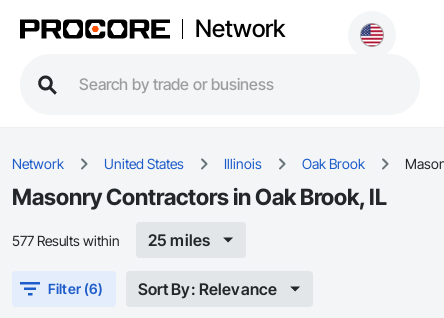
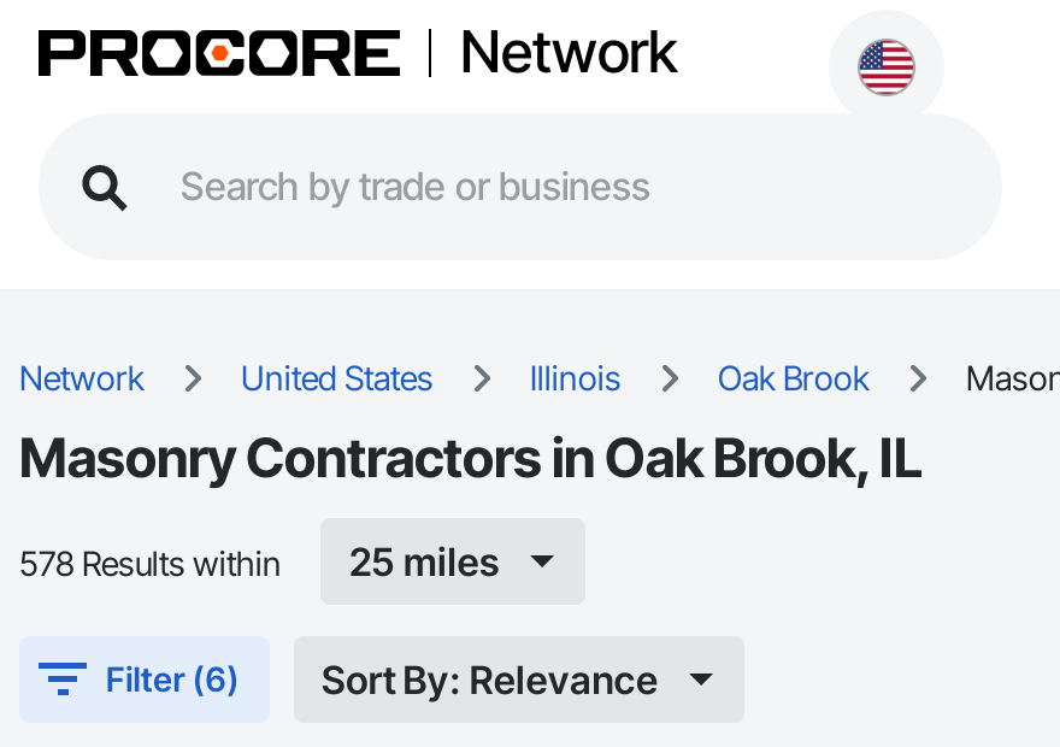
- 577 Results within
+ 578 Results within
